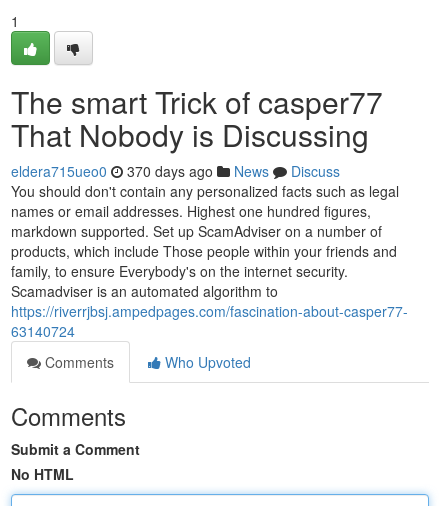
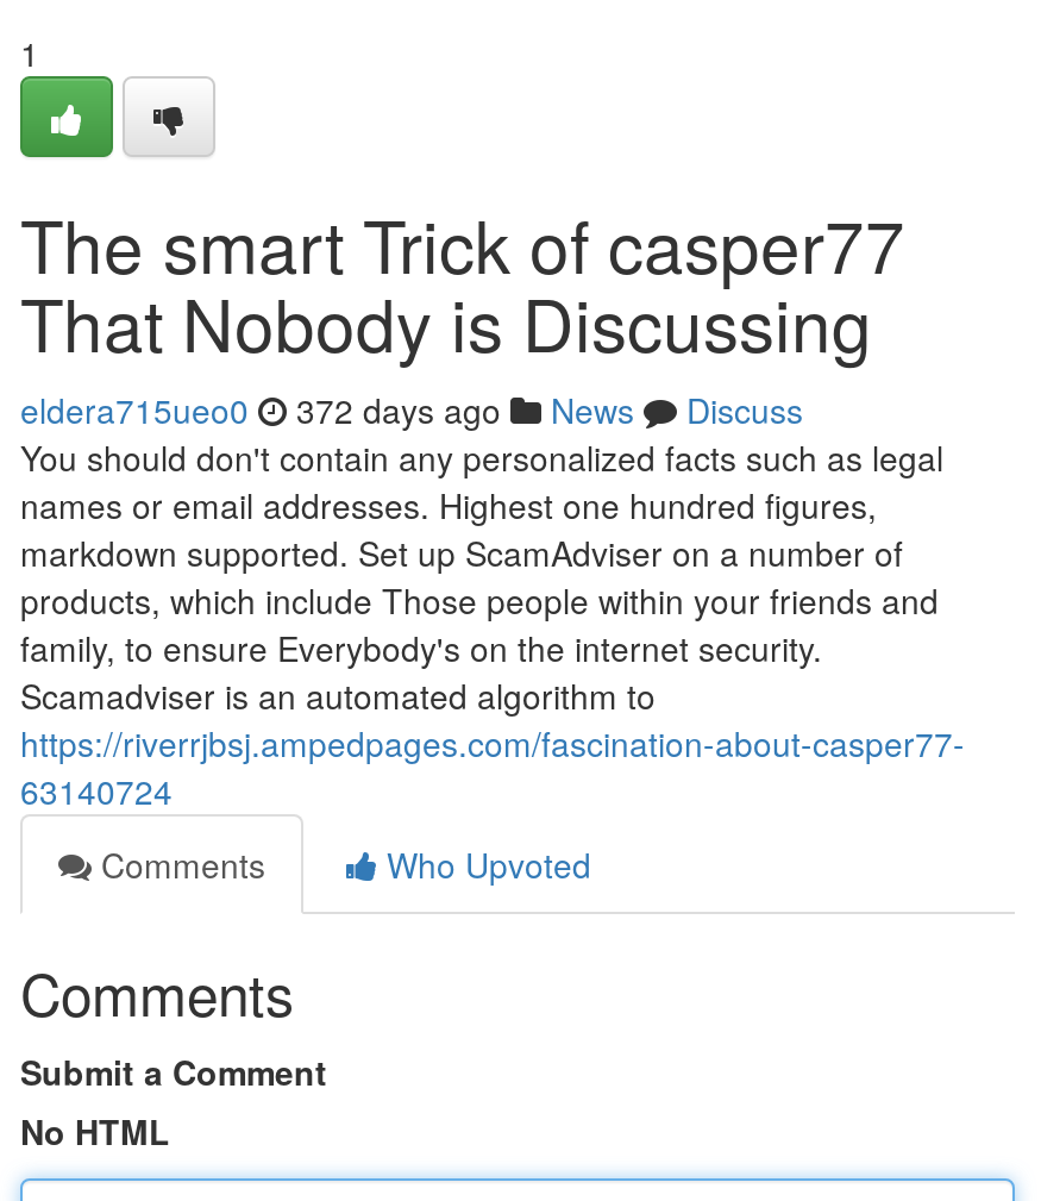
- eldera715ueo0 370 days ago News Discuss
+ eldera715ueo0 372 days ago News Discuss
